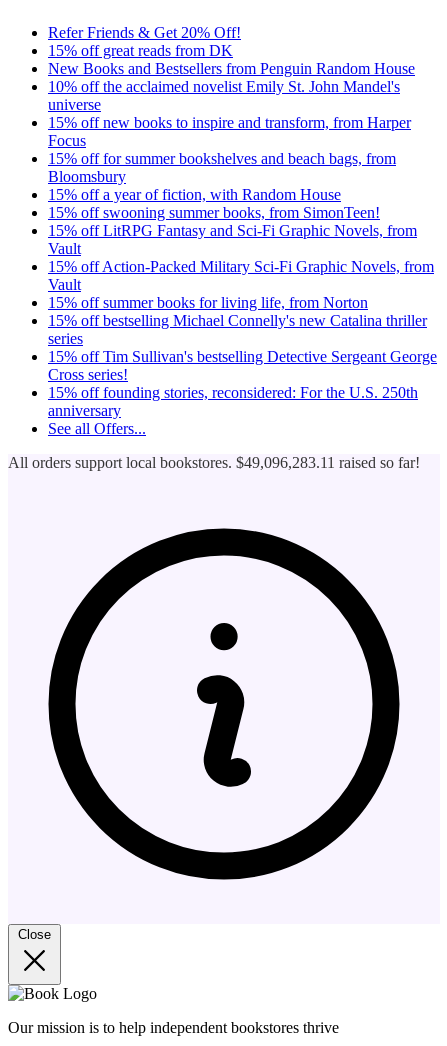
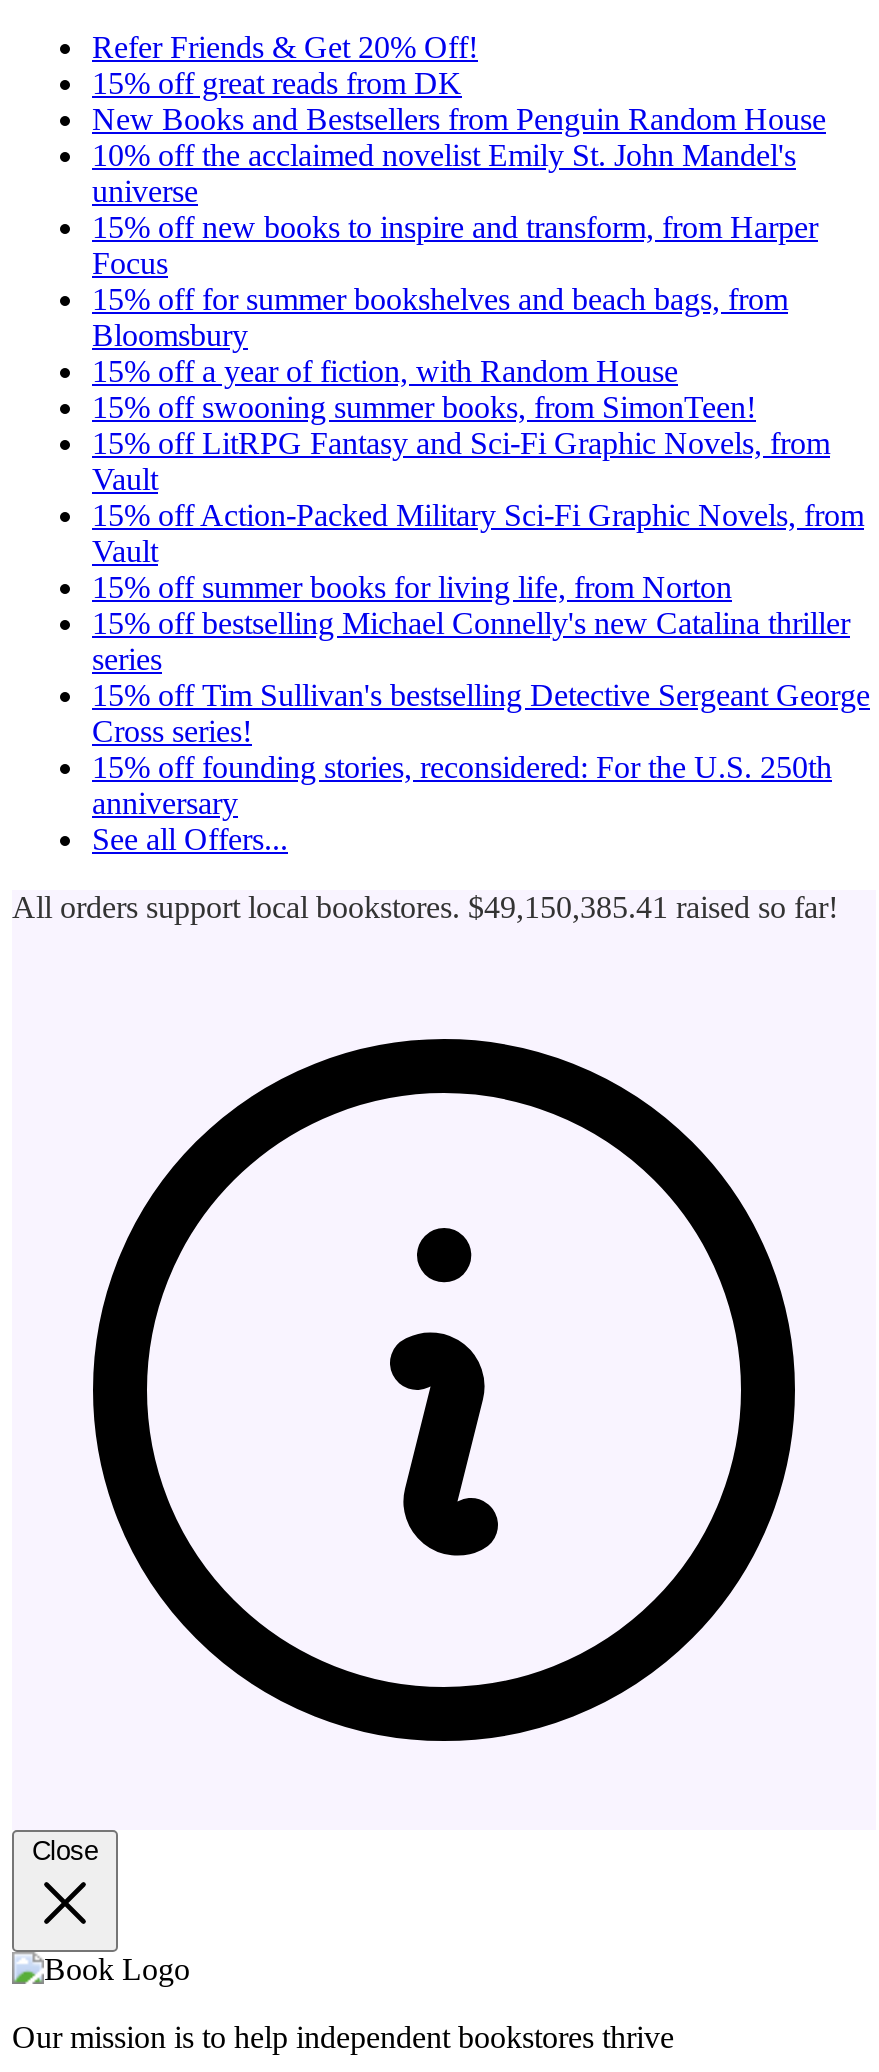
- All orders support local bookstores. $49,096,283.11 raised so far!
+ All orders support local bookstores. $49,150,385.41 raised so far!
